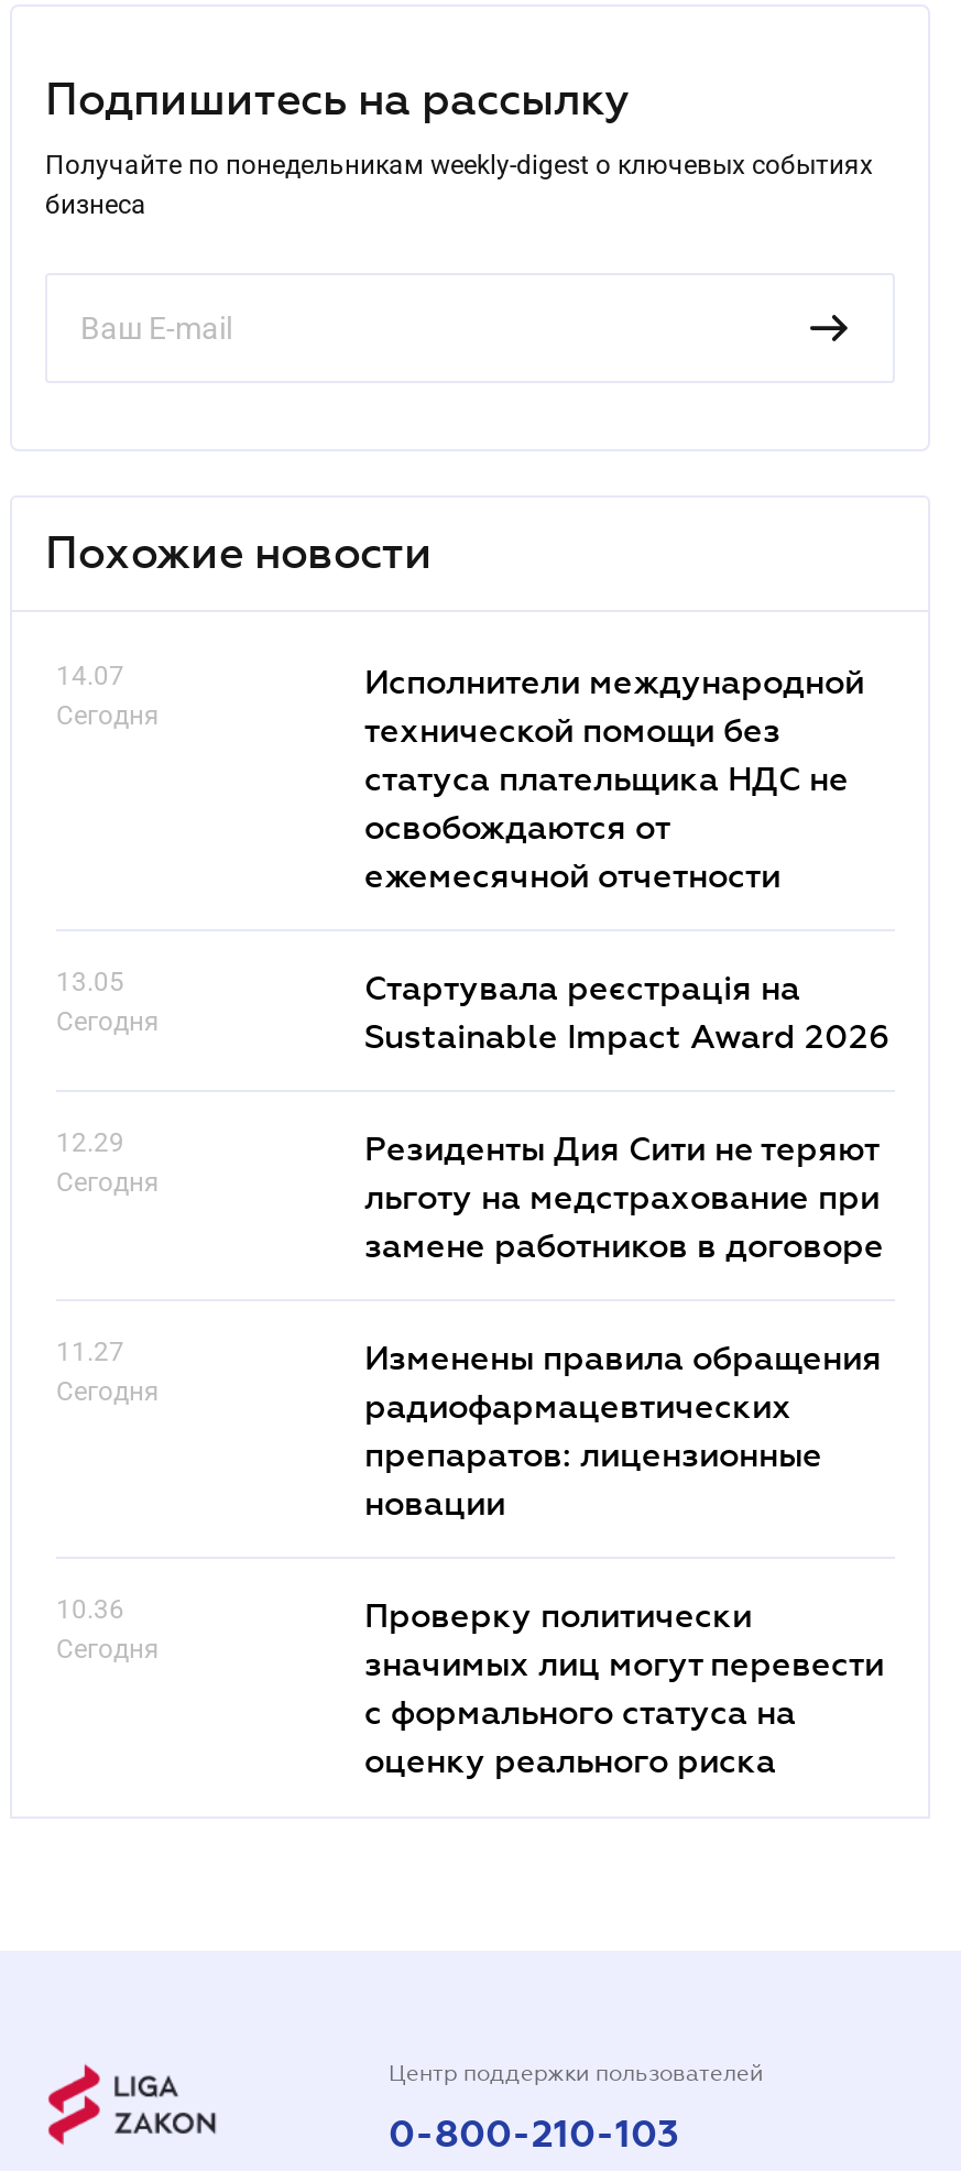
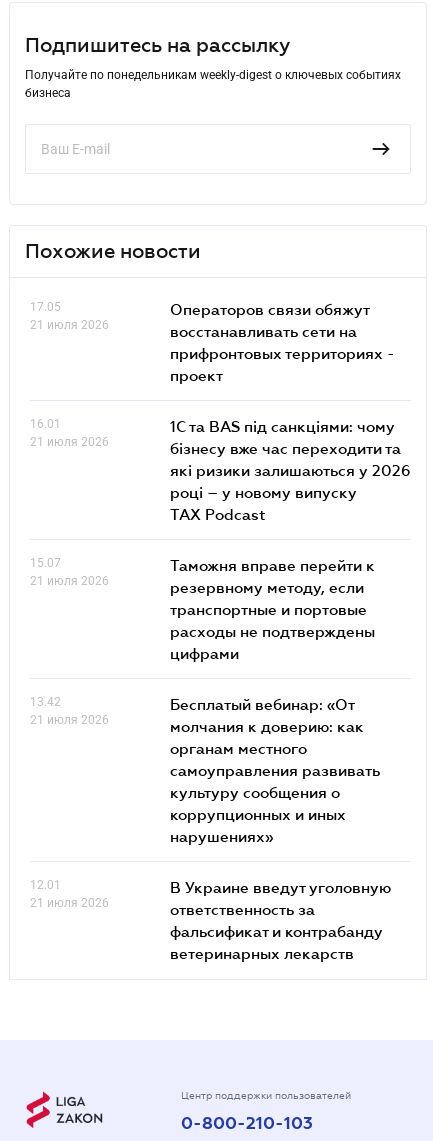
- 14.07
- Сегодня
+ 17.05
+ 21 июля 2026

- Исполнители международной
- технической помощи без
- статуса плательщика НДС не
- освобождаются от
- ежемесячной отчетности
+ Операторов связи обяжут
+ восстанавливать сети на
+ прифронтовых территориях -
+ проект

- 13.05
- Сегодня
+ 16.01
+ 21 июля 2026

- Стартувала реєстрація на
- Sustainable Impact Award 2026
+ 1С та BAS під санкціями: чому
+ бізнесу вже час переходити та
+ які ризики залишаються у 2026
+ році – у новому випуску
+ TAX Podcast

- 12.29
- Сегодня
+ 15.07
+ 21 июля 2026

- Резиденты Дия Сити не теряют
- льготу на медстрахование при
- замене работников в договоре
+ Таможня вправе перейти к
+ резервному методу, если
+ транспортные и портовые
+ расходы не подтверждены
+ цифрами

- 11.27
- Сегодня
+ 13.42
+ 21 июля 2026

- Изменены правила обращения
- радиофармацевтических
- препаратов: лицензионные
- новации
+ Бесплатый вебинар: «От
+ молчания к доверию: как
+ органам местного
+ самоуправления развивать
+ культуру сообщения о
+ коррупционных и иных
+ нарушениях»

- 10.36
- Сегодня
+ 12.01
+ 21 июля 2026

- Проверку политически
- значимых лиц могут перевести
- с формального статуса на
- оценку реального риска
+ В Украине введут уголовную
+ ответственность за
+ фальсификат и контрабанду
+ ветеринарных лекарств
